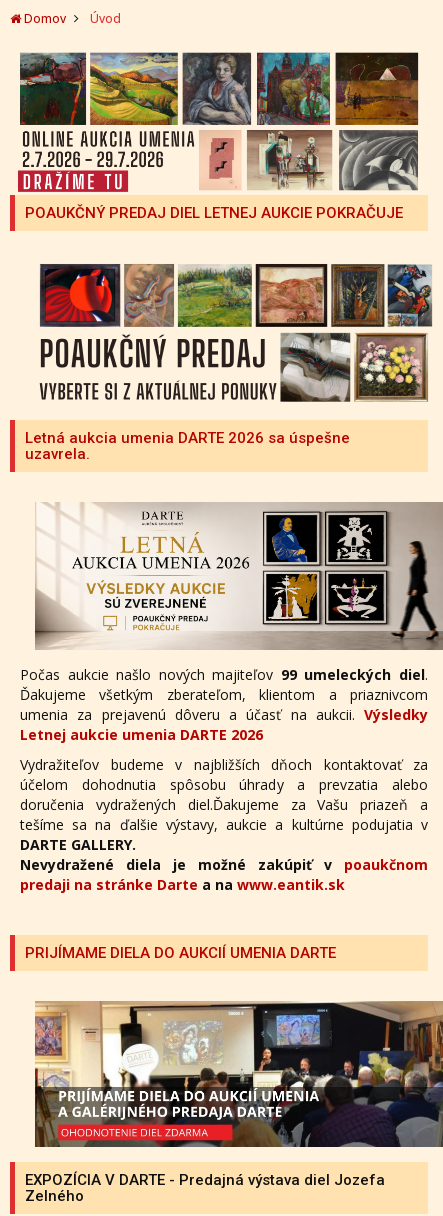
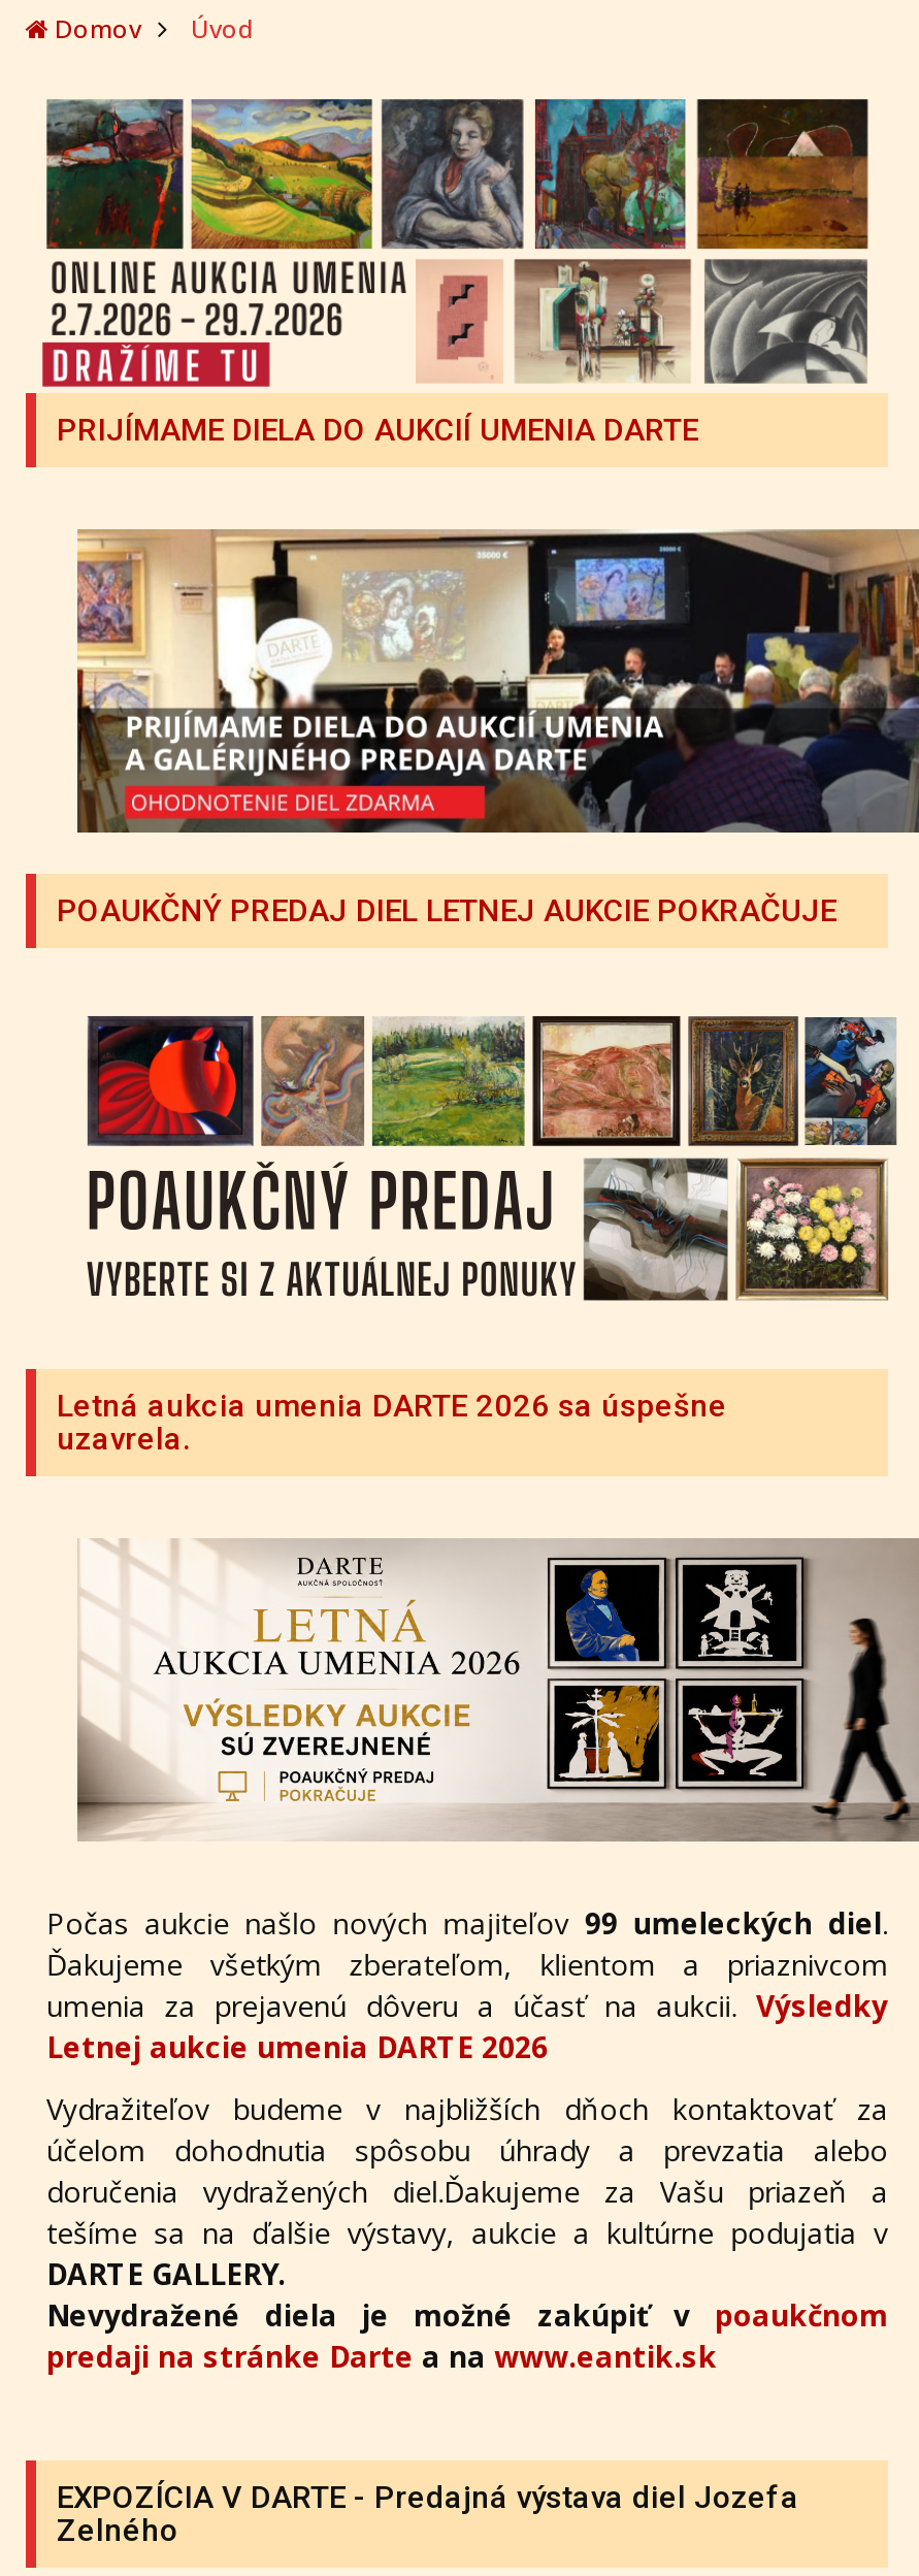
moved down: POAUKČNÝ PREDAJ DIEL LETNEJ AUKCIE POKRAČUJE

moved down: [image]

moved down: Letná aukcia umenia DARTE 2026 sa úspešne | uzavrela.

moved down: [image] | Počas aukcie našlo nových majiteľov 99 umeleckých diel. | Ďakujeme všetkým zberateľom, klientom a priaznivcom | ... | Nevydražené diela je možné zakúpiť v poaukčnom | predaji na stránke Darte a na www.eantik.sk

moved up: PRIJÍMAME DIELA DO AUKCIÍ UMENIA DARTE

moved up: [image]
